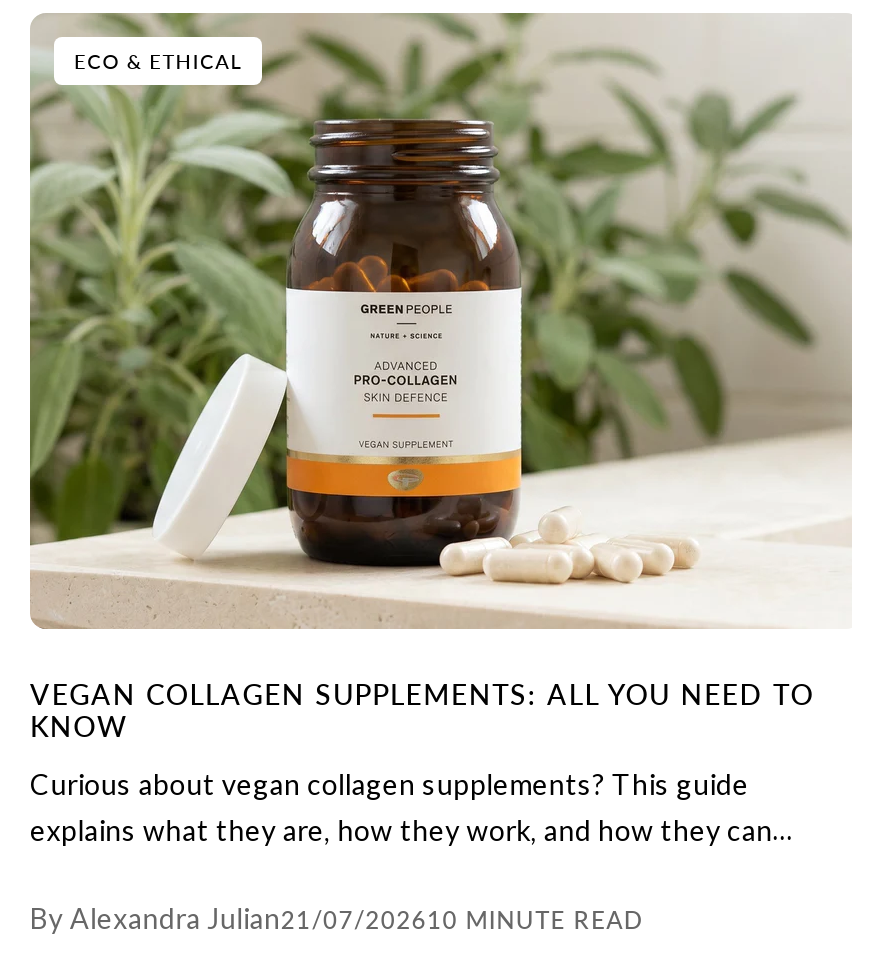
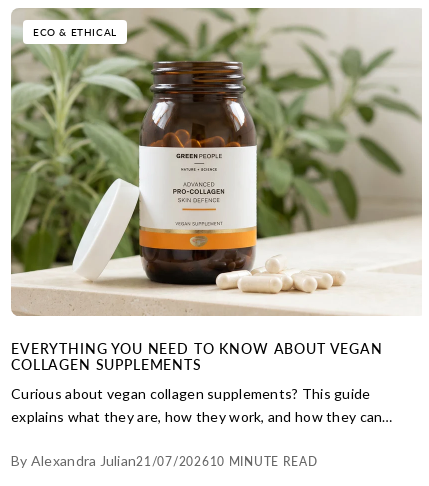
- VEGAN COLLAGEN SUPPLEMENTS: ALL YOU NEED TO
- KNOW
+ EVERYTHING YOU NEED TO KNOW ABOUT VEGAN
+ COLLAGEN SUPPLEMENTS
